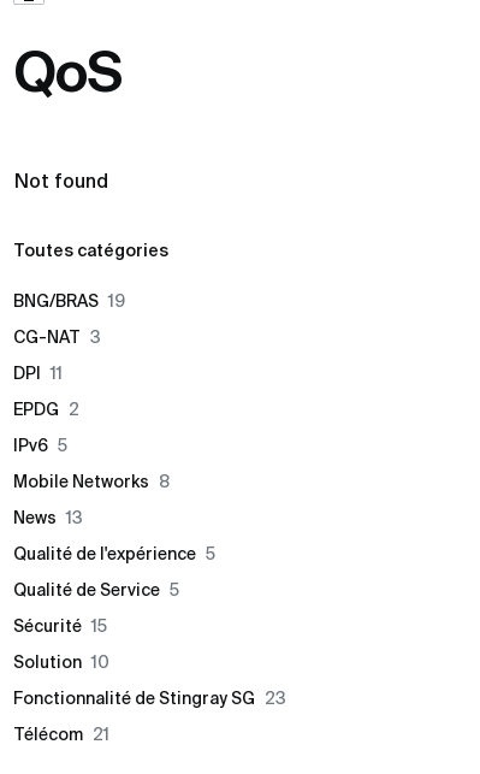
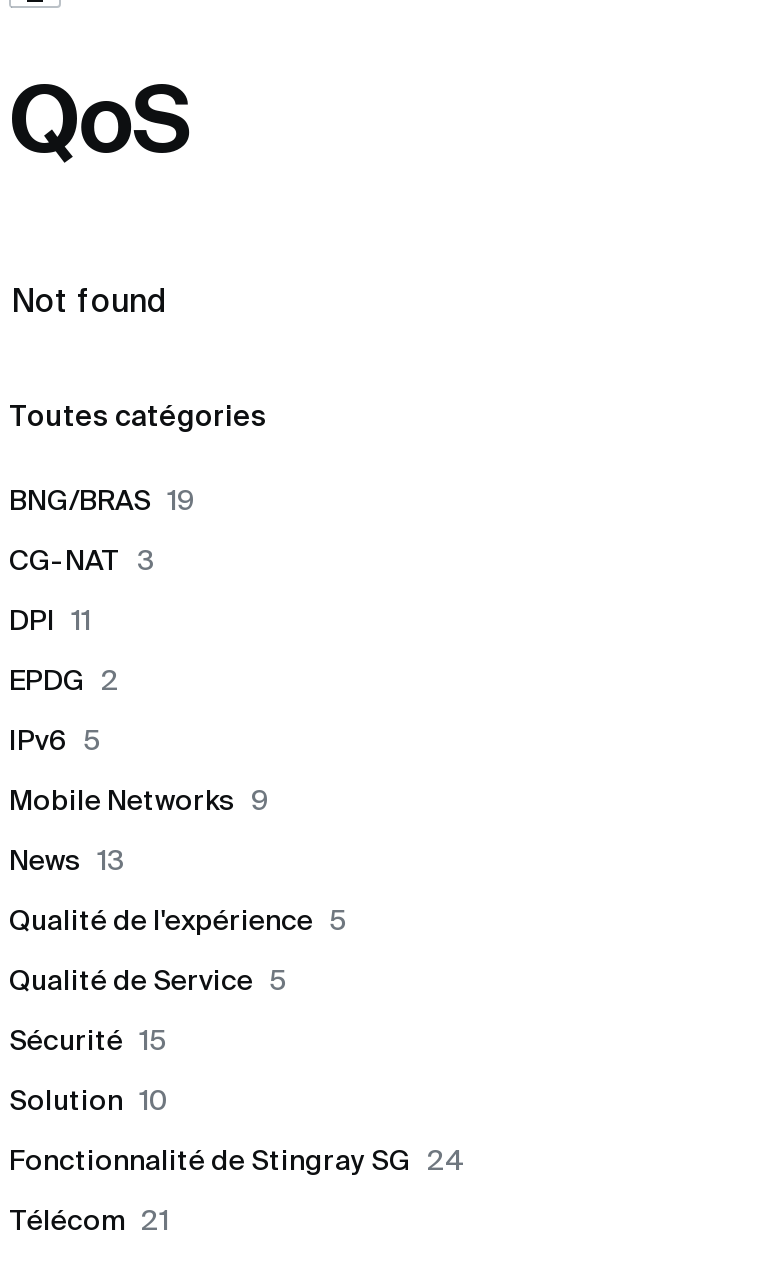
- Mobile Networks 8
+ Mobile Networks 9

- Fonctionnalité de Stingray SG 23
+ Fonctionnalité de Stingray SG 24
